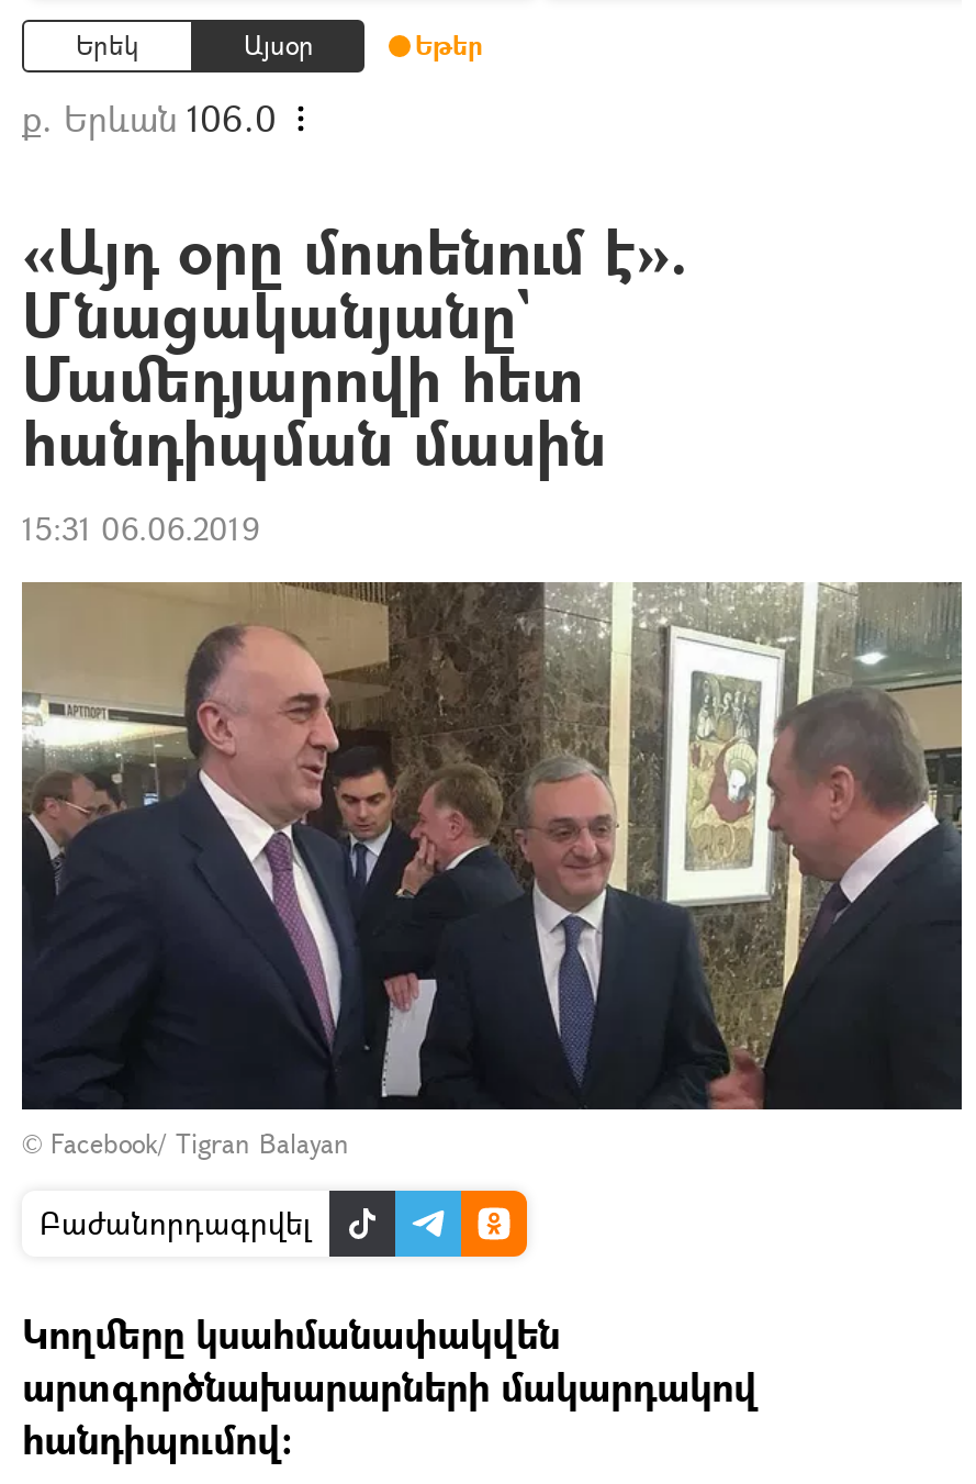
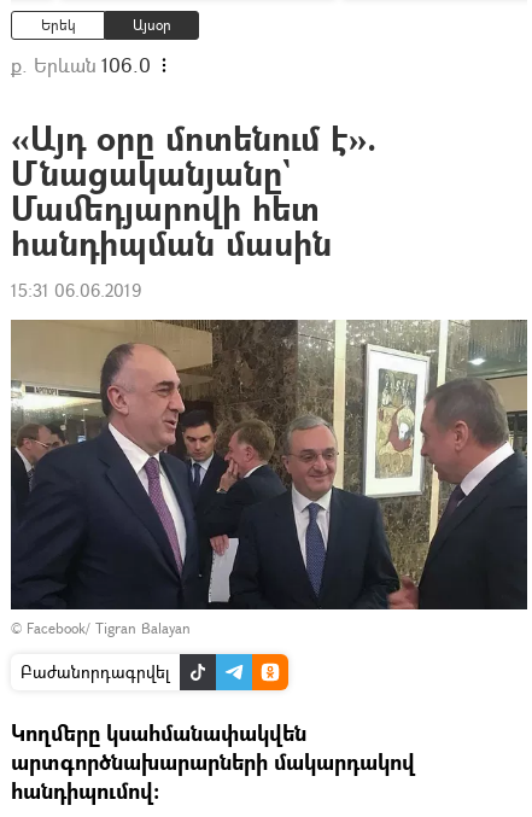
- Եթեր
